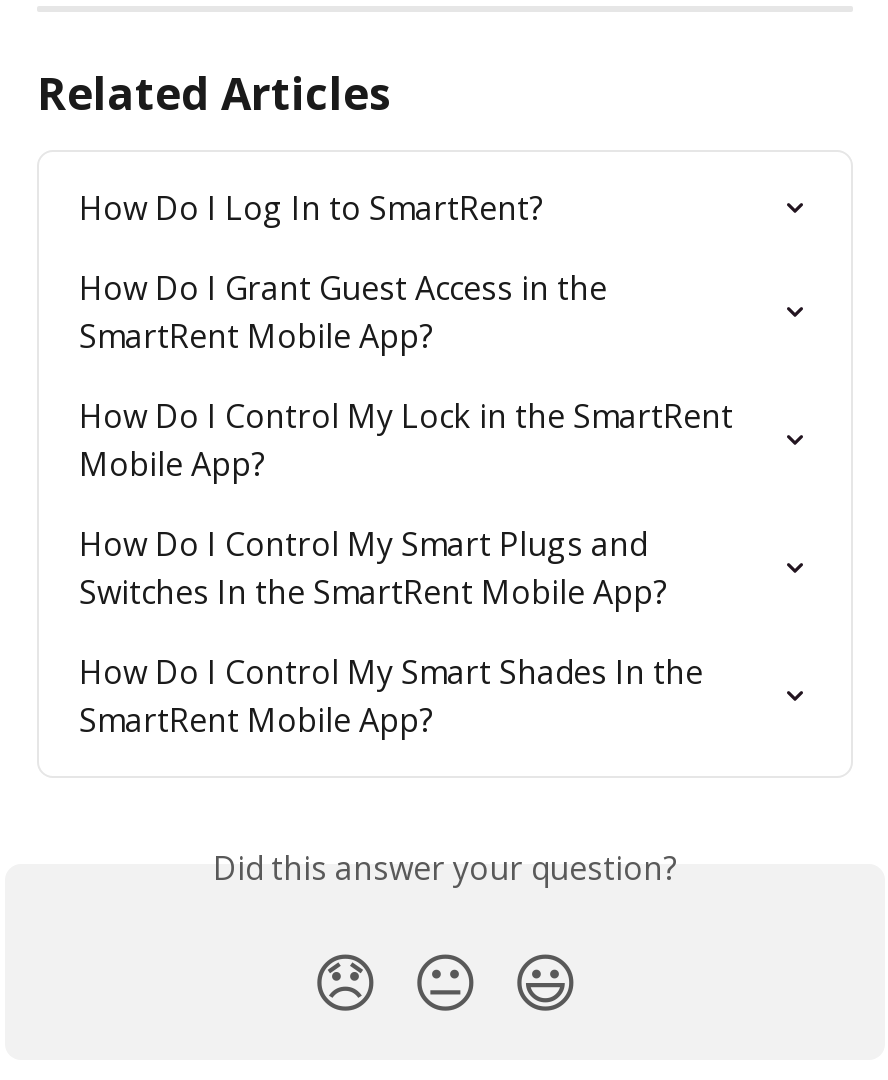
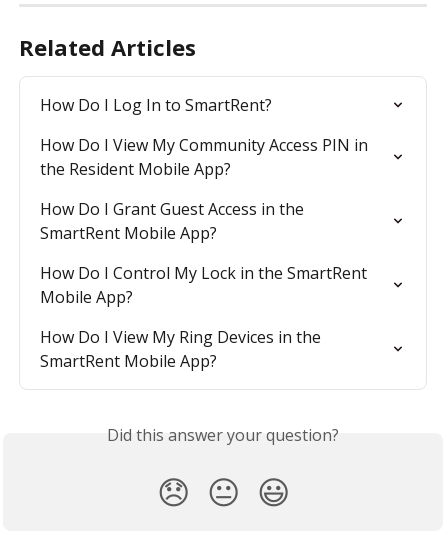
+ How Do I View My Community Access PIN in
+ the Resident Mobile App?

moved down: How Do I Grant Guest Access in the | SmartRent Mobile App? | How Do I Control My Lock in the SmartRent | Mobile App?

- How Do I Control My Smart Plugs and
- Switches In the SmartRent Mobile App?
- How Do I Control My Smart Shades In the
+ How Do I View My Ring Devices in the
